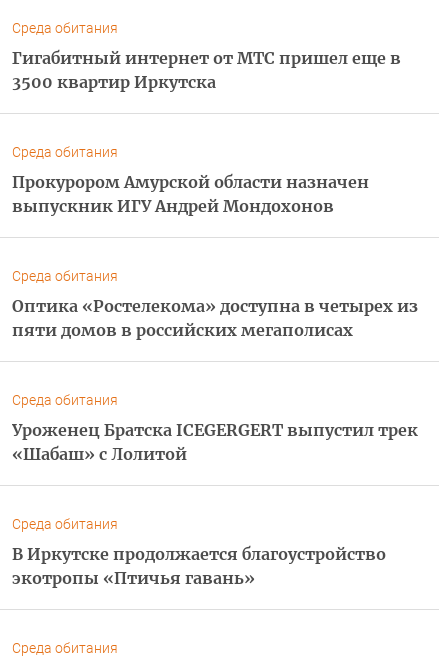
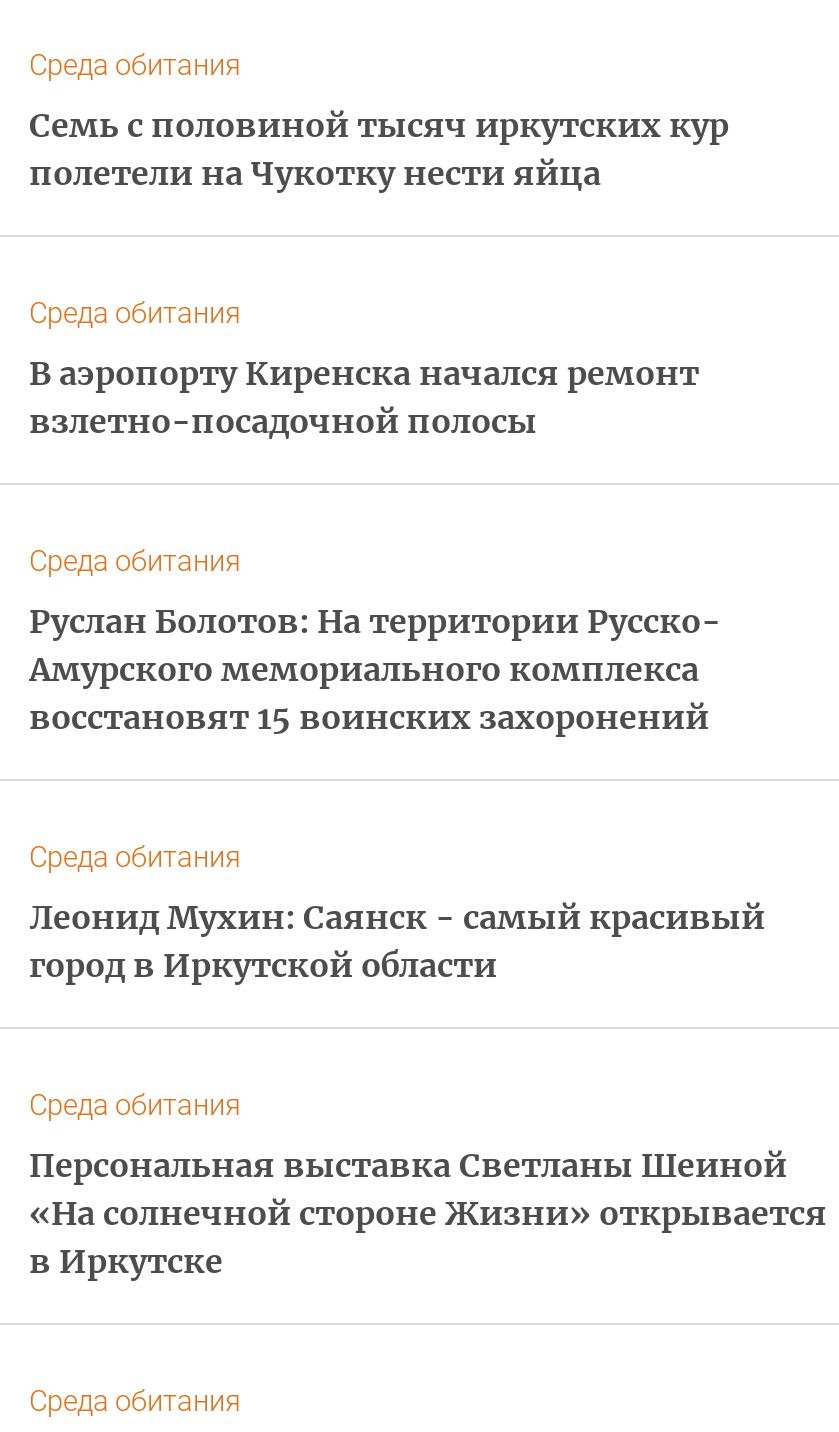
- Гигабитный интернет от МТС пришел еще в
- 3500 квартир Иркутска
+ Семь с половиной тысяч иркутских кур
+ полетели на Чукотку нести яйца

- Прокурором Амурской области назначен
- выпускник ИГУ Андрей Мондохонов
+ В аэропорту Киренска начался ремонт
+ взлетно-посадочной полосы

- Оптика «Ростелекома» доступна в четырех из
- пяти домов в российских мегаполисах
+ Руслан Болотов: На территории Русско-
+ Амурского мемориального комплекса
+ восстановят 15 воинских захоронений

- Уроженец Братска ICEGERGERT выпустил трек
- «Шабаш» с Лолитой
+ Леонид Мухин: Саянск - самый красивый
+ город в Иркутской области

- В Иркутске продолжается благоустройство
- экотропы «Птичья гавань»
+ Персональная выставка Светланы Шеиной
+ «На солнечной стороне Жизни» открывается
+ в Иркутске
